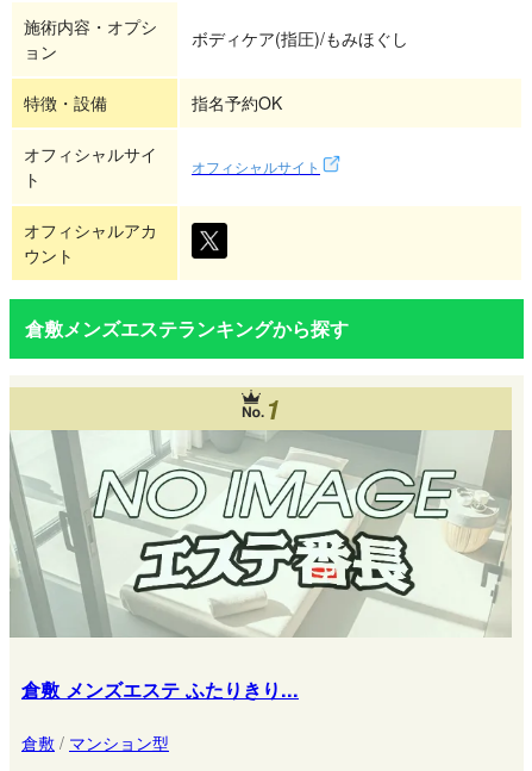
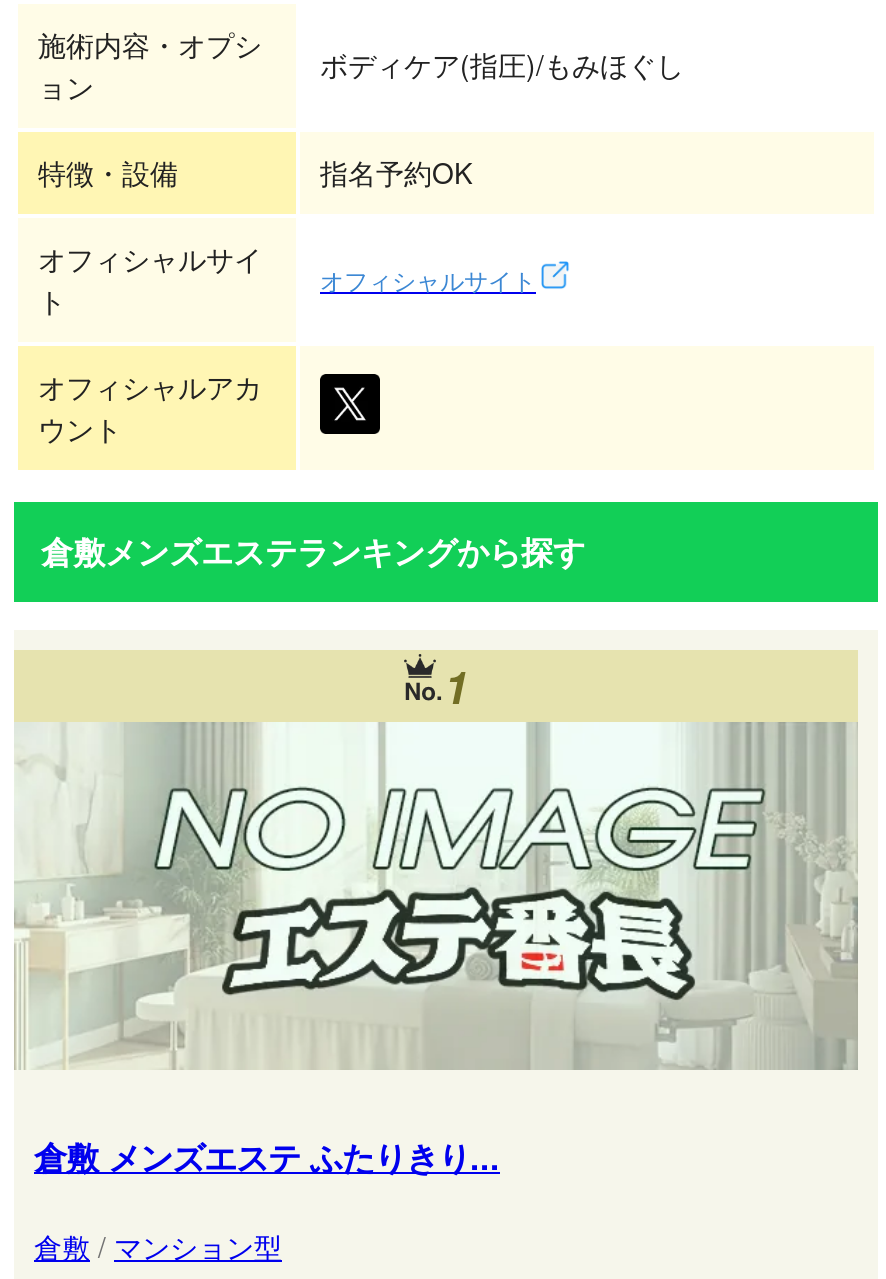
- [image]
+ [image]
